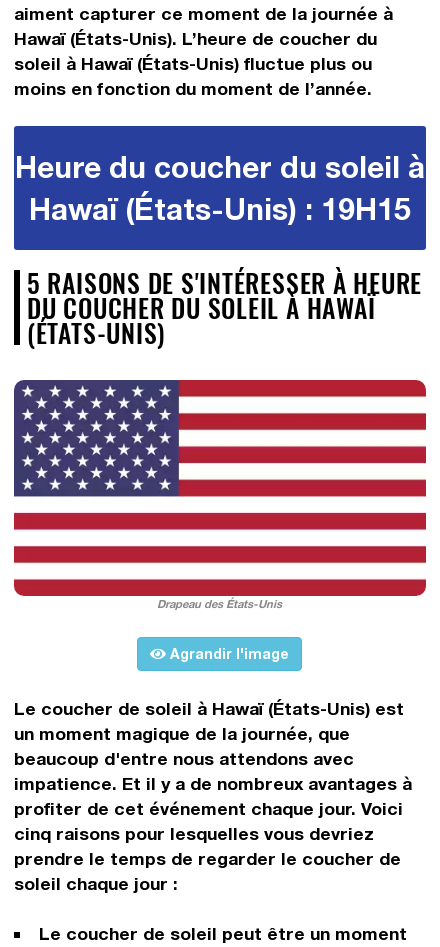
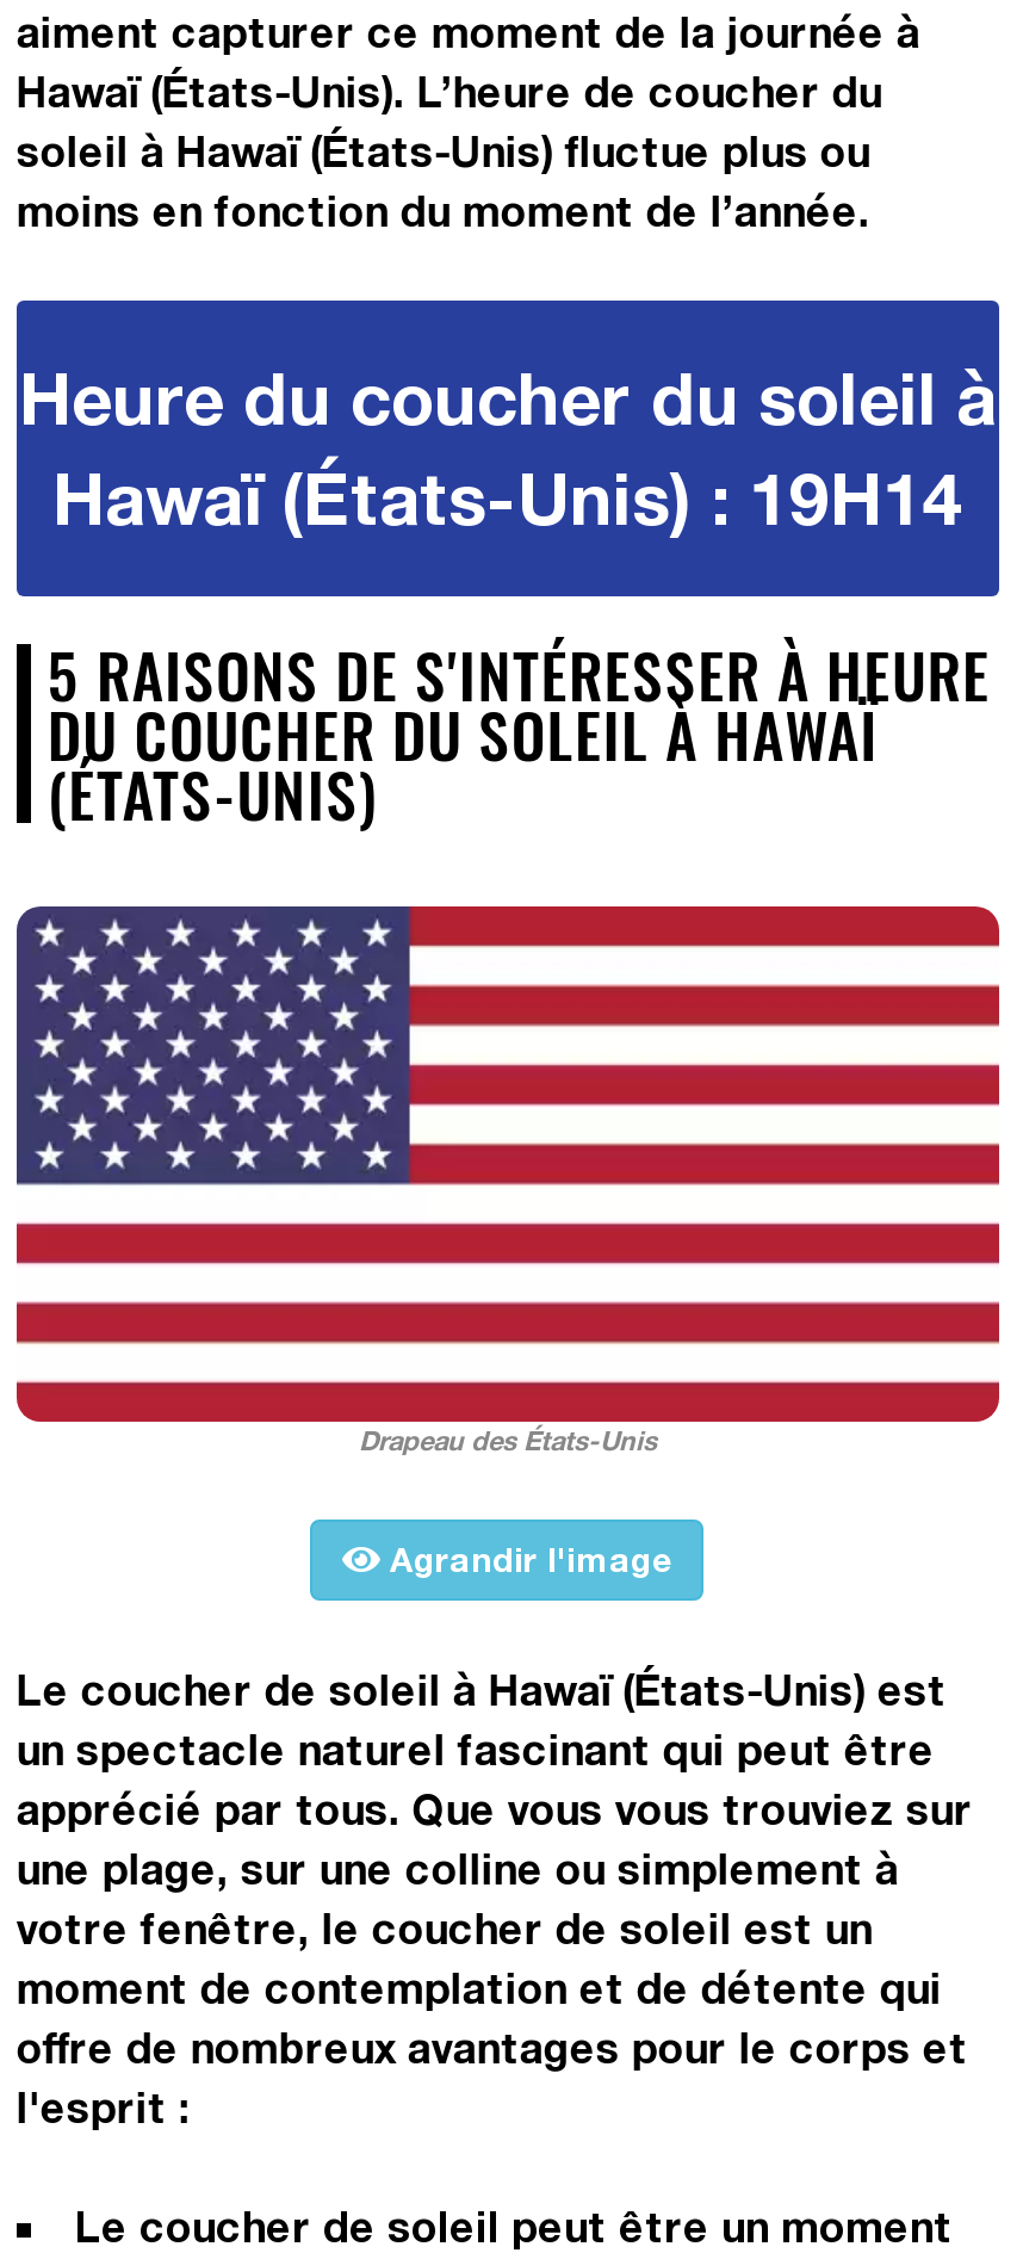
- Hawaï (États-Unis) : 19H15
+ Hawaï (États-Unis) : 19H14

- un moment magique de la journée, que
- beaucoup d'entre nous attendons avec
- impatience. Et il y a de nombreux avantages à
- profiter de cet événement chaque jour. Voici
- cinq raisons pour lesquelles vous devriez
- prendre le temps de regarder le coucher de
- soleil chaque jour :
+ un spectacle naturel fascinant qui peut être
+ apprécié par tous. Que vous vous trouviez sur
+ une plage, sur une colline ou simplement à
+ votre fenêtre, le coucher de soleil est un
+ moment de contemplation et de détente qui
+ offre de nombreux avantages pour le corps et
+ l'esprit :
